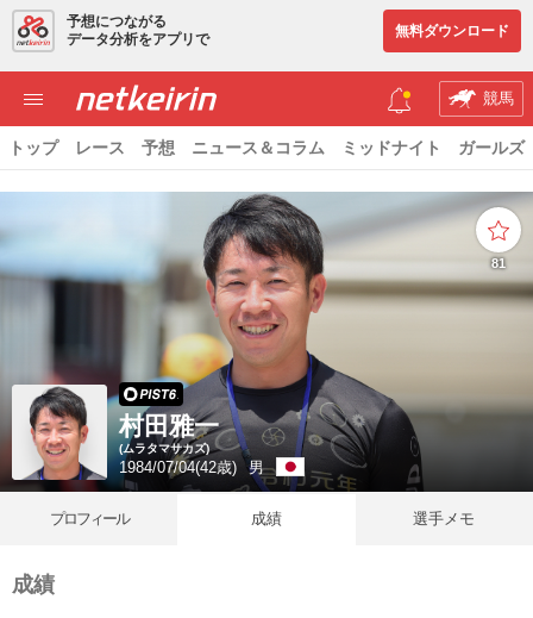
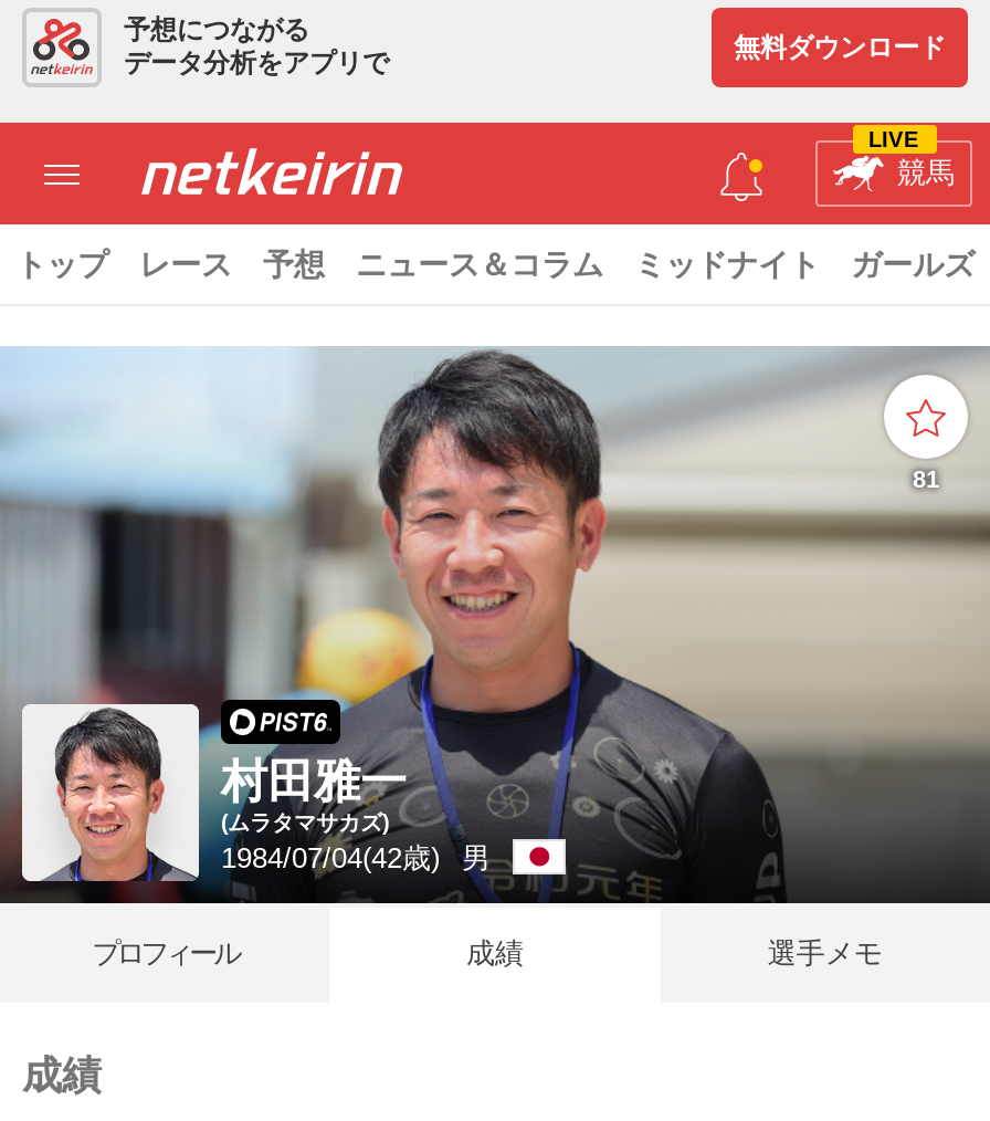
+ LIVE
